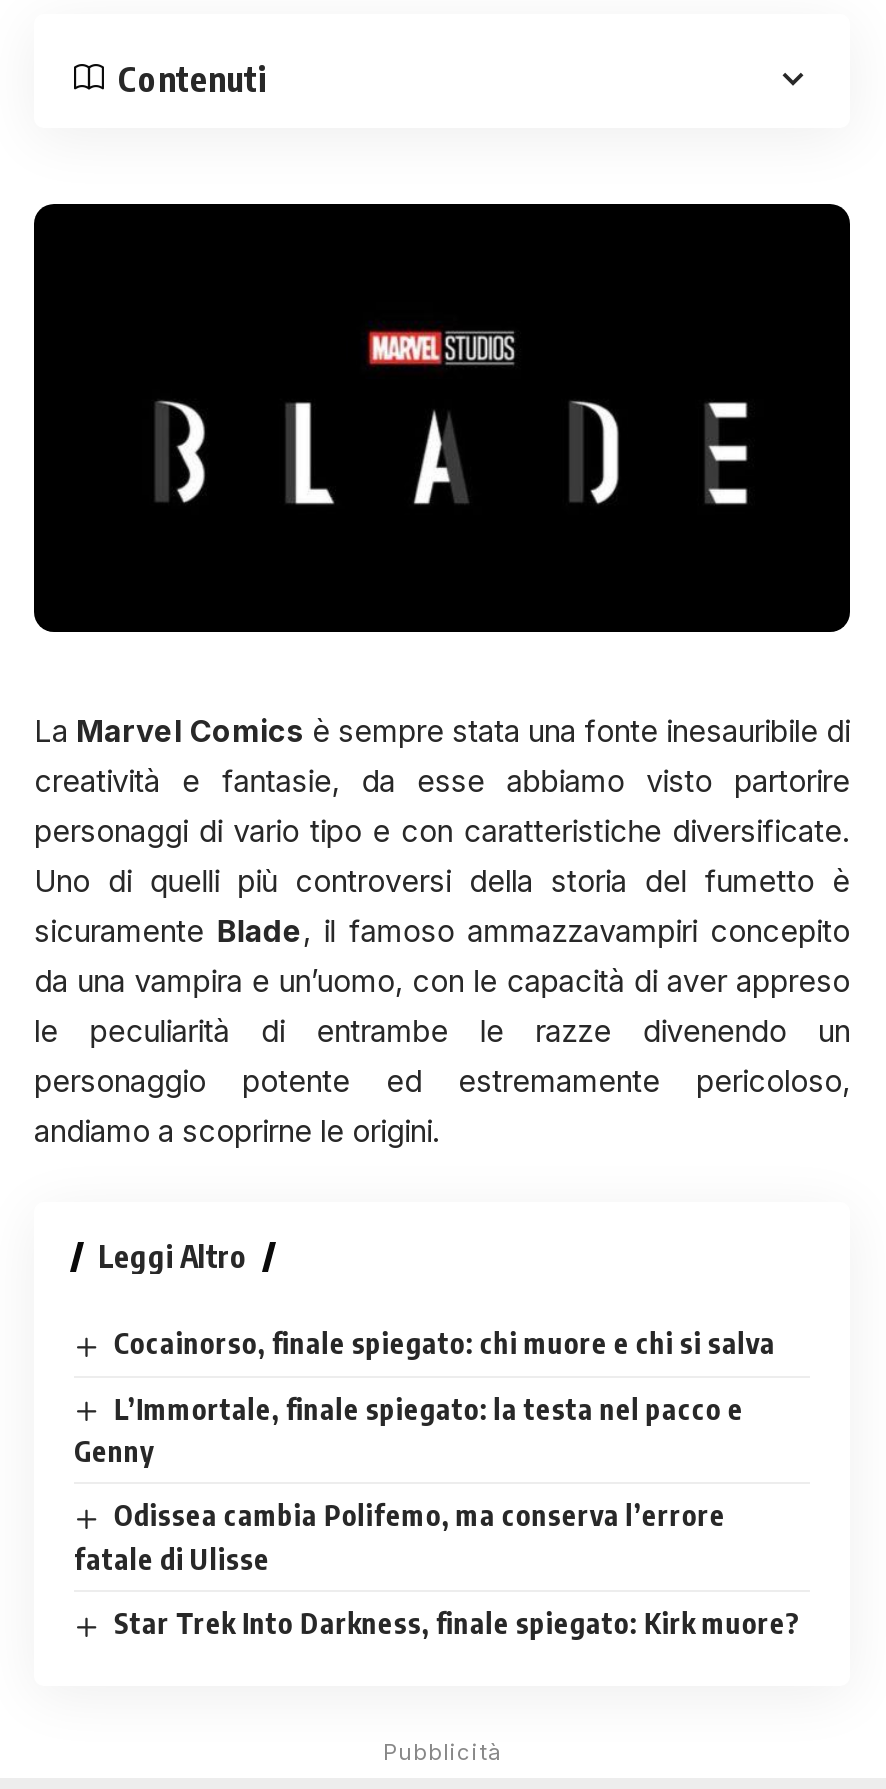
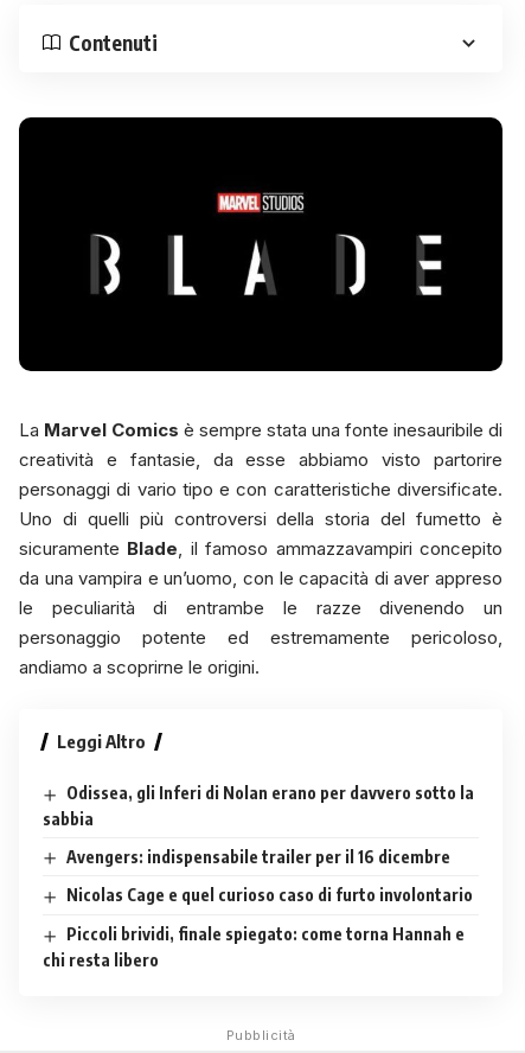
- Cocainorso, finale spiegato: chi muore e chi si salva
+ Odissea, gli Inferi di Nolan erano per davvero sotto la
+ sabbia

- L’Immortale, finale spiegato: la testa nel pacco e
- Genny
+ Avengers: indispensabile trailer per il 16 dicembre

- Odissea cambia Polifemo, ma conserva l’errore
- fatale di Ulisse
+ Nicolas Cage e quel curioso caso di furto involontario

- Star Trek Into Darkness, finale spiegato: Kirk muore?
+ Piccoli brividi, finale spiegato: come torna Hannah e
+ chi resta libero
